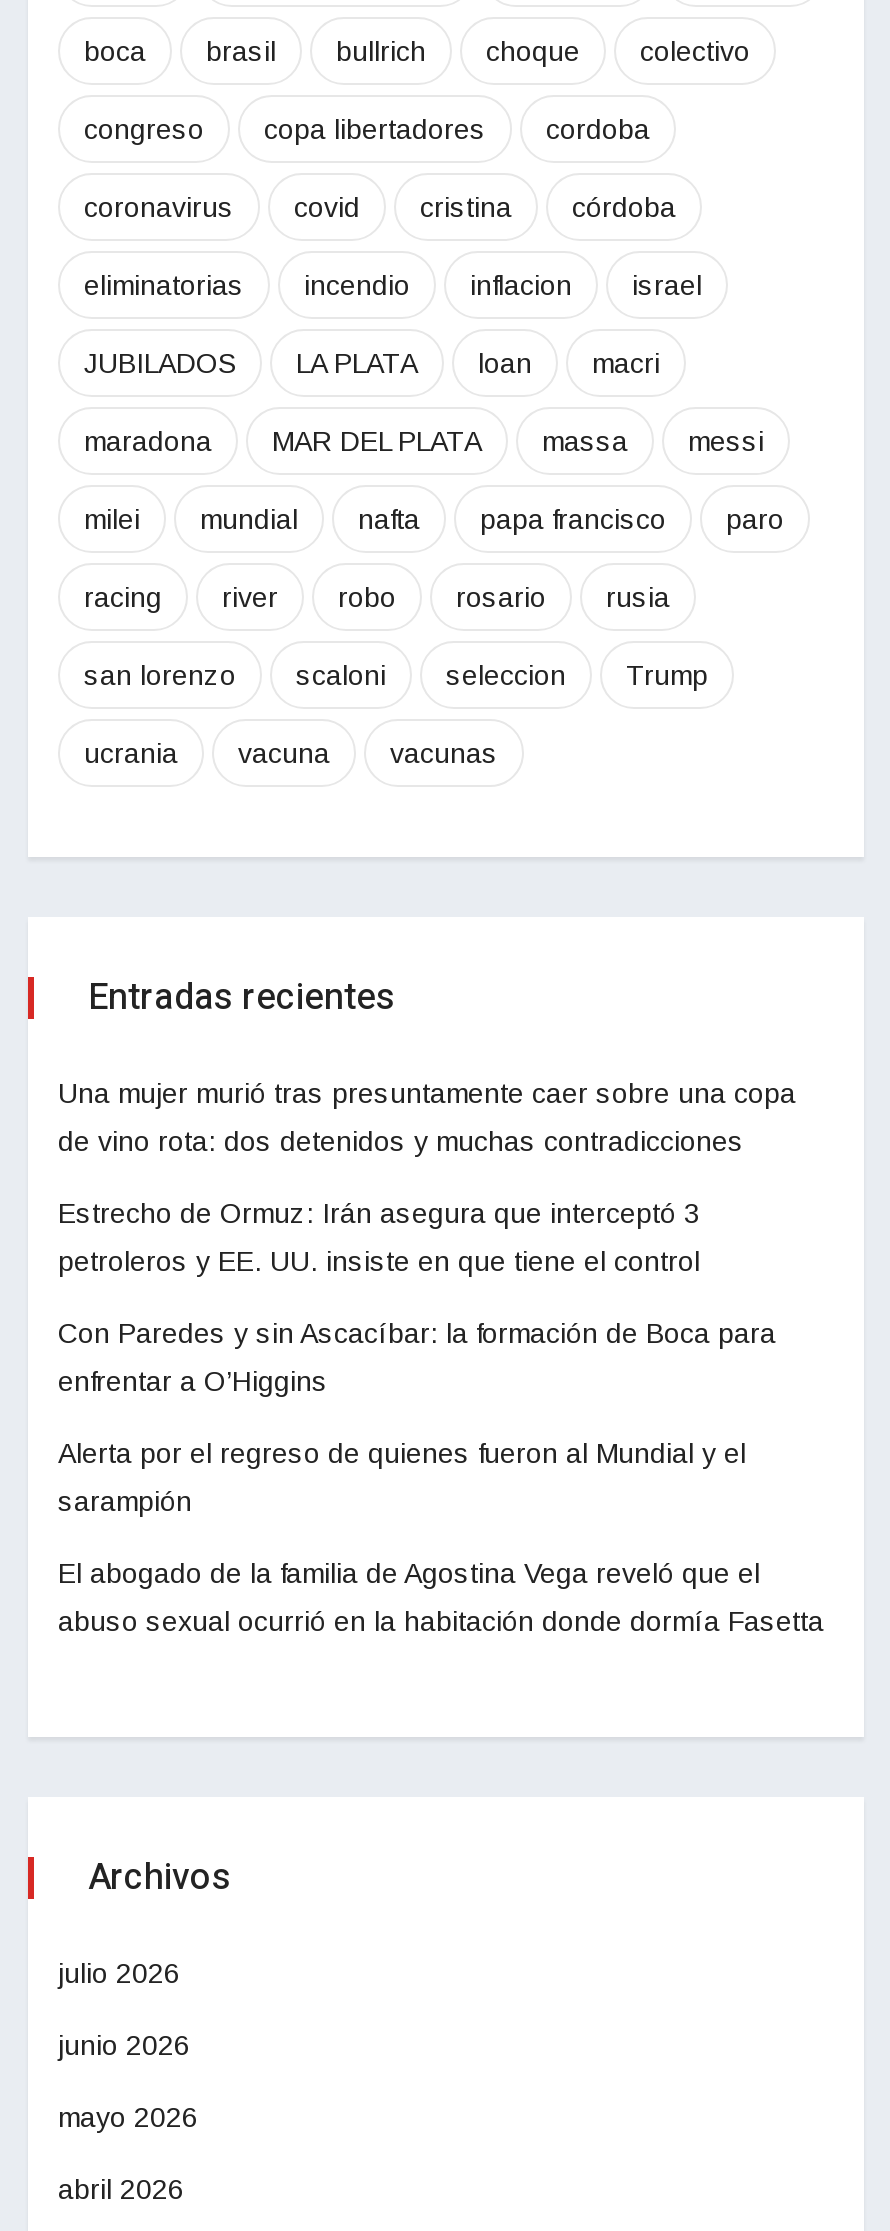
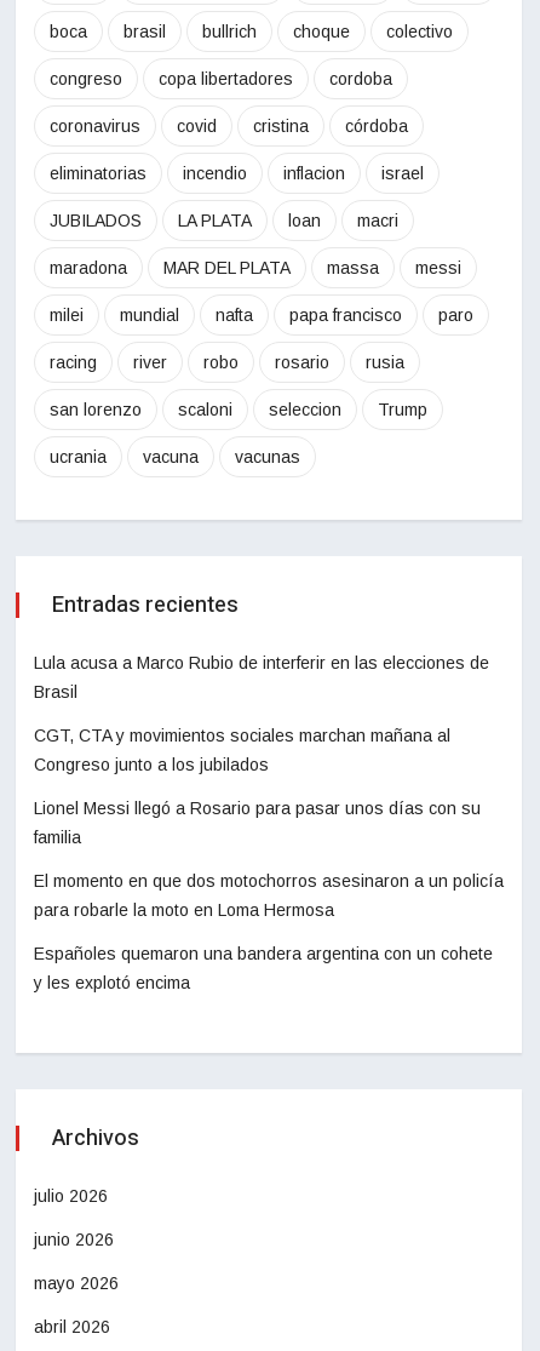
- Una mujer murió tras presuntamente caer sobre una copa
+ Lula acusa a Marco Rubio de interferir en las elecciones de

- de vino rota: dos detenidos y muchas contradicciones
+ Brasil

- Estrecho de Ormuz: Irán asegura que interceptó 3
+ CGT, CTA y movimientos sociales marchan mañana al

- petroleros y EE. UU. insiste en que tiene el control
+ Congreso junto a los jubilados

- Con Paredes y sin Ascacíbar: la formación de Boca para
+ Lionel Messi llegó a Rosario para pasar unos días con su

- enfrentar a O’Higgins
+ familia

- Alerta por el regreso de quienes fueron al Mundial y el
+ El momento en que dos motochorros asesinaron a un policía

- sarampión
+ para robarle la moto en Loma Hermosa

- El abogado de la familia de Agostina Vega reveló que el
+ Españoles quemaron una bandera argentina con un cohete

- abuso sexual ocurrió en la habitación donde dormía Fasetta
+ y les explotó encima
